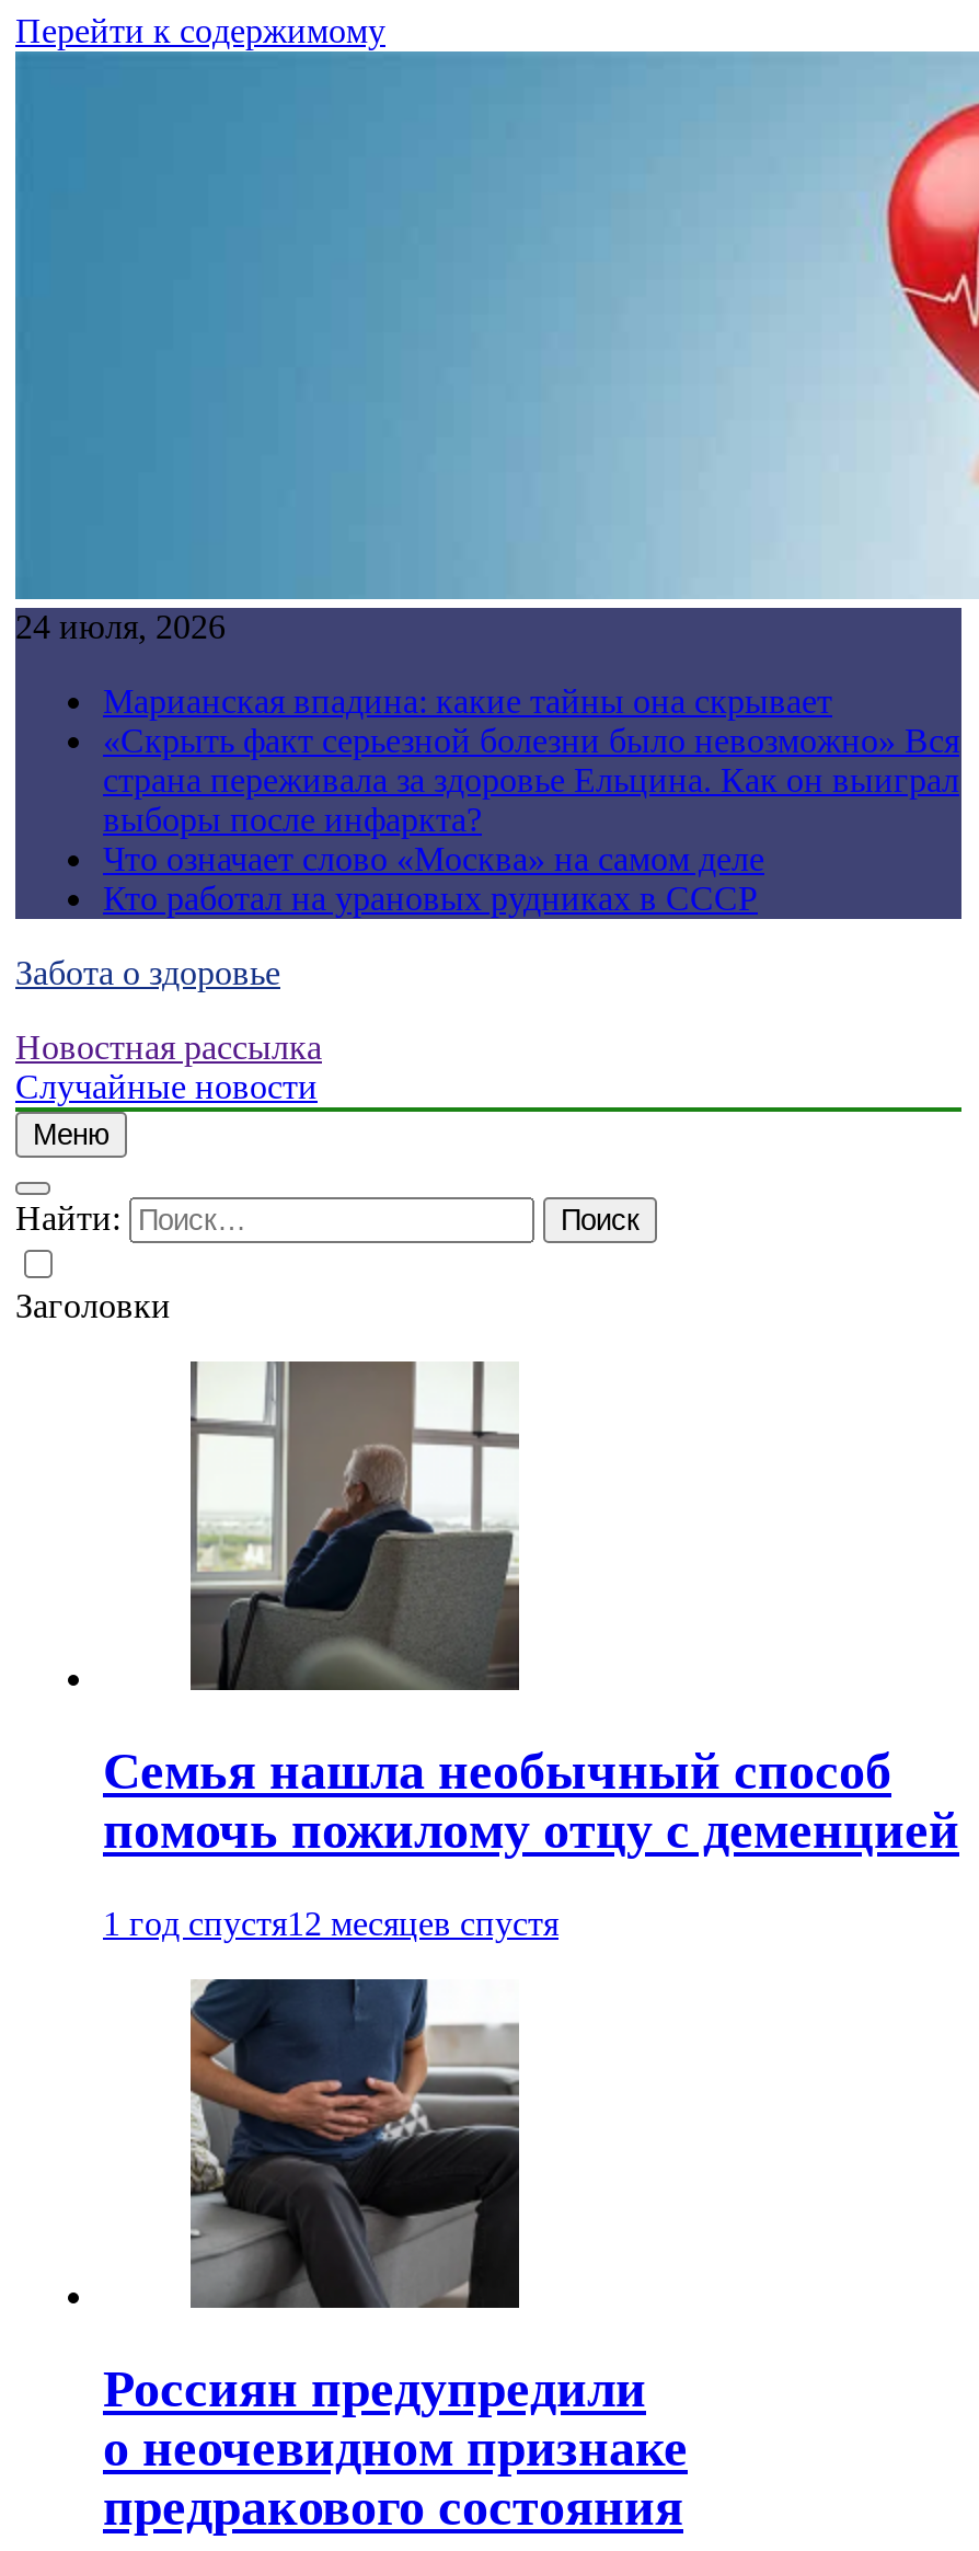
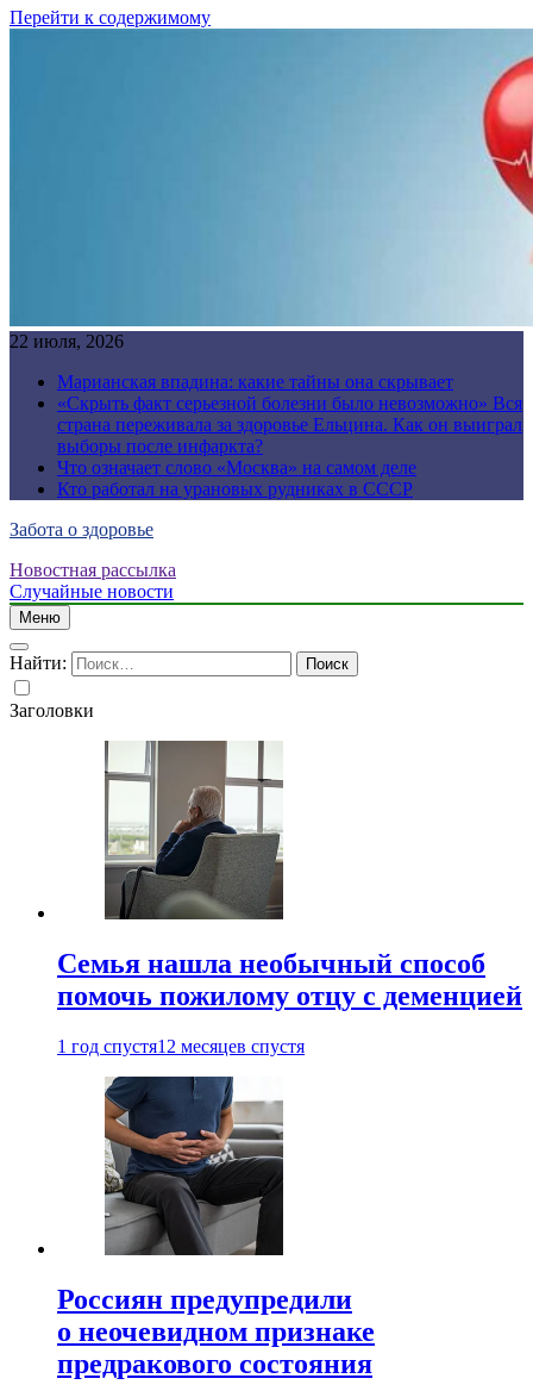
- 24 июля, 2026
+ 22 июля, 2026
